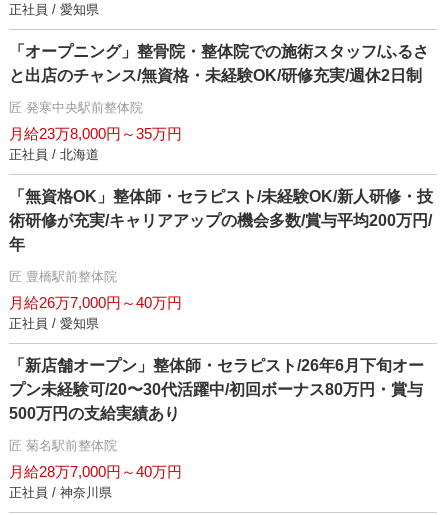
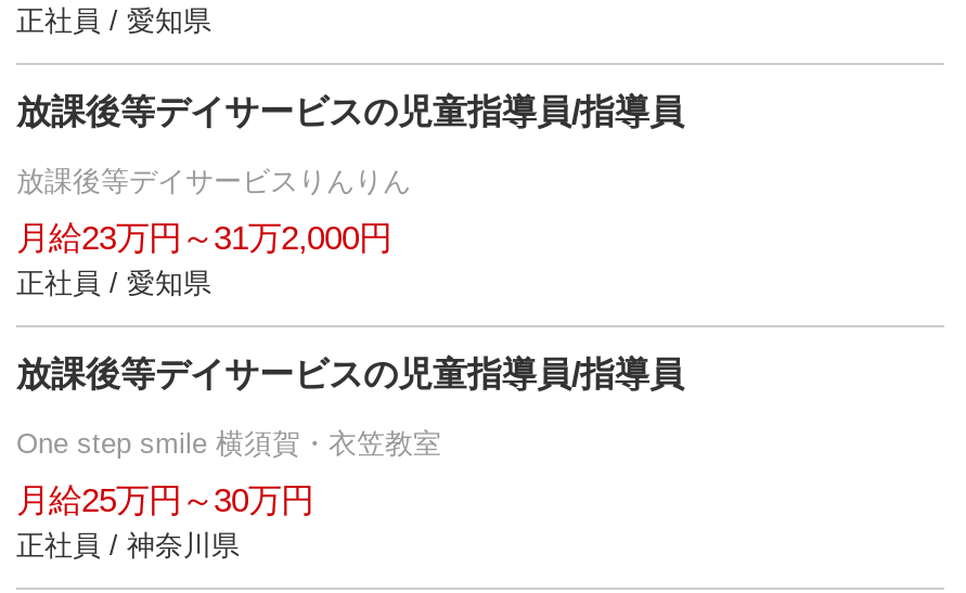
- 「オープニング」整骨院・整体院での施術スタッフ/ふるさ
- と出店のチャンス/無資格・未経験OK/研修充実/週休2日制
- 匠 発寒中央駅前整体院
- 月給23万8,000円～35万円
- 正社員 / 北海道
- 「無資格OK」整体師・セラピスト/未経験OK/新人研修・技
- 術研修が充実/キャリアアップの機会多数/賞与平均200万円/
- 年
- 匠 豊橋駅前整体院
- 月給26万7,000円～40万円
+ 放課後等デイサービスの児童指導員/指導員
+ 放課後等デイサービスりんりん
+ 月給23万円～31万2,000円

- 「新店舗オープン」整体師・セラピスト/26年6月下旬オー
- プン未経験可/20〜30代活躍中/初回ボーナス80万円・賞与
- 500万円の支給実績あり
+ 放課後等デイサービスの児童指導員/指導員

- 匠 菊名駅前整体院
+ One step smile 横須賀・衣笠教室

- 月給28万7,000円～40万円
+ 月給25万円～30万円
